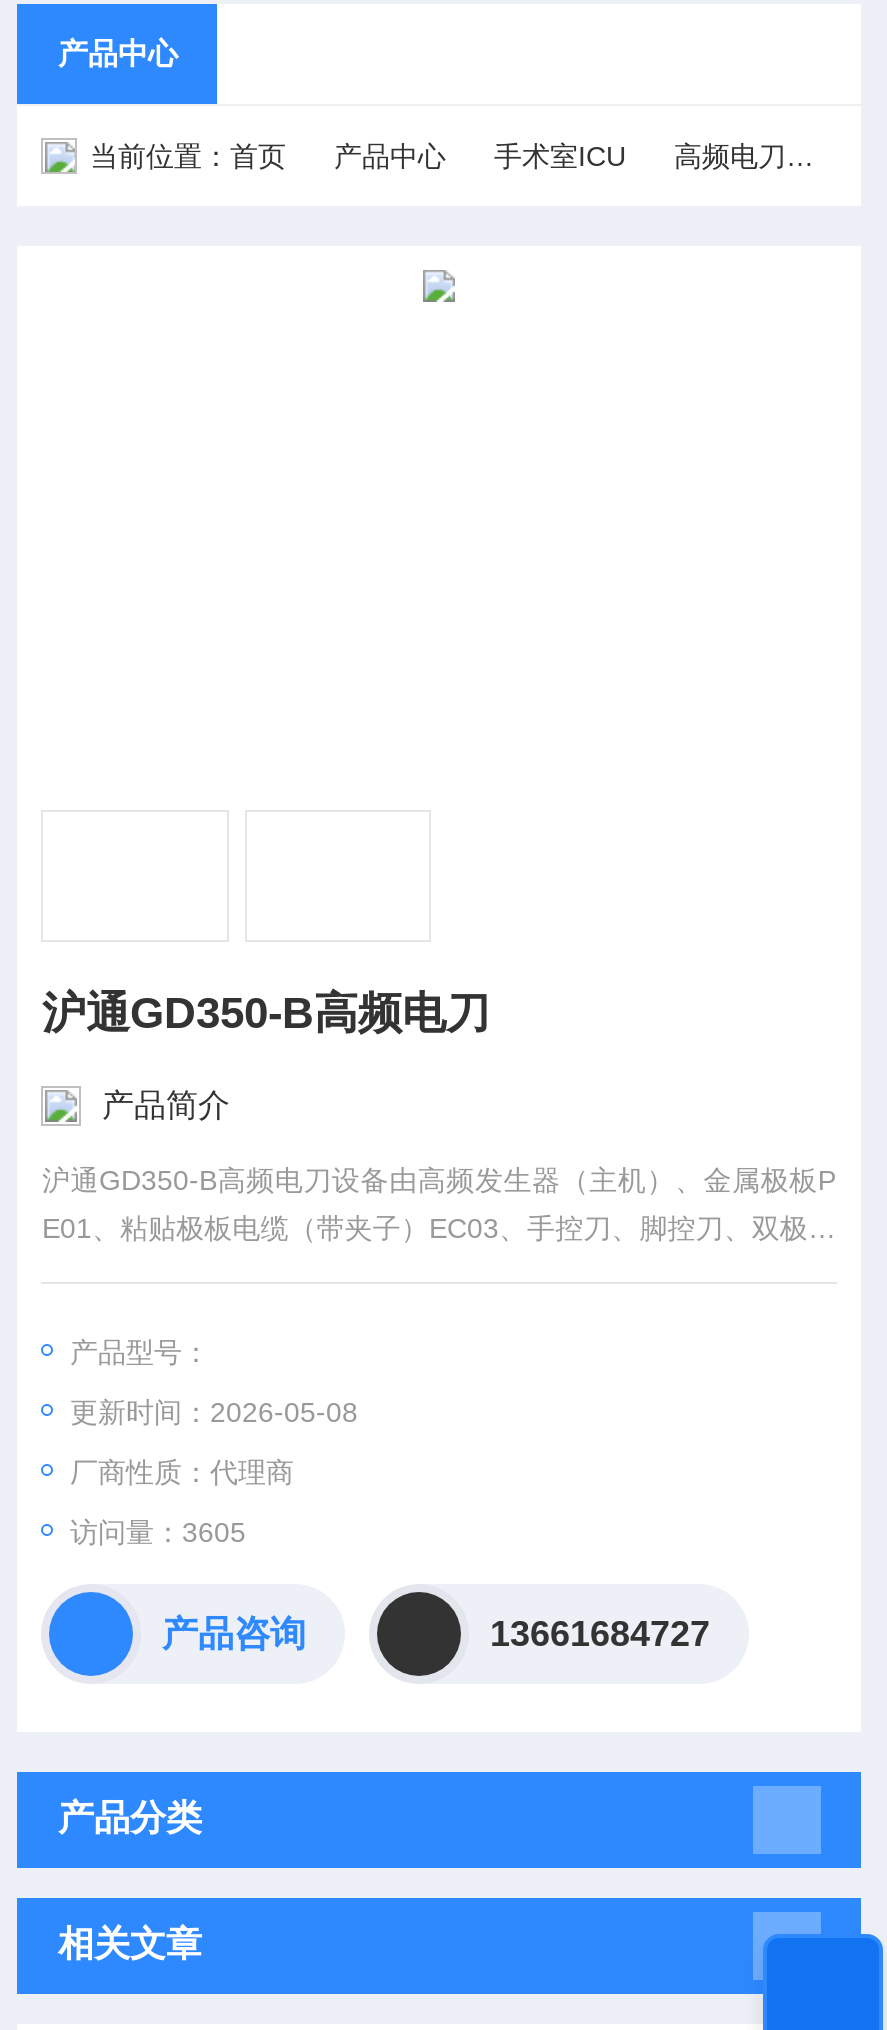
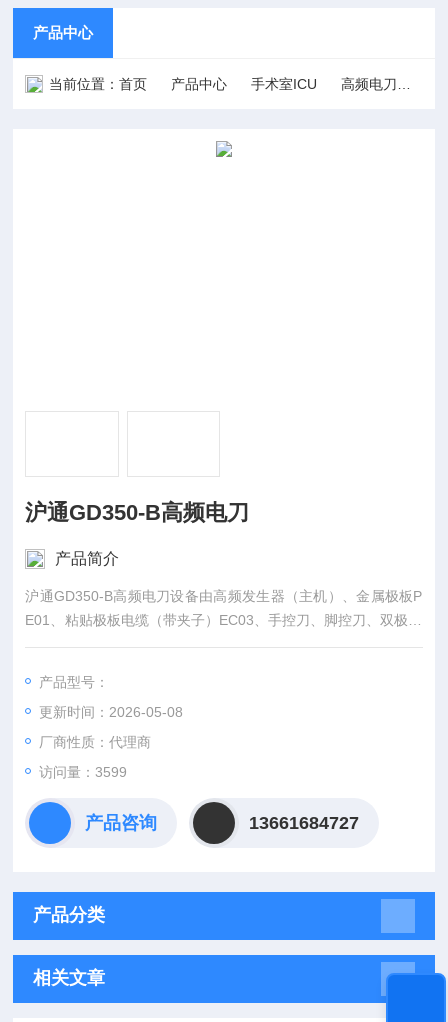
- 访问量：3605
+ 访问量：3599
